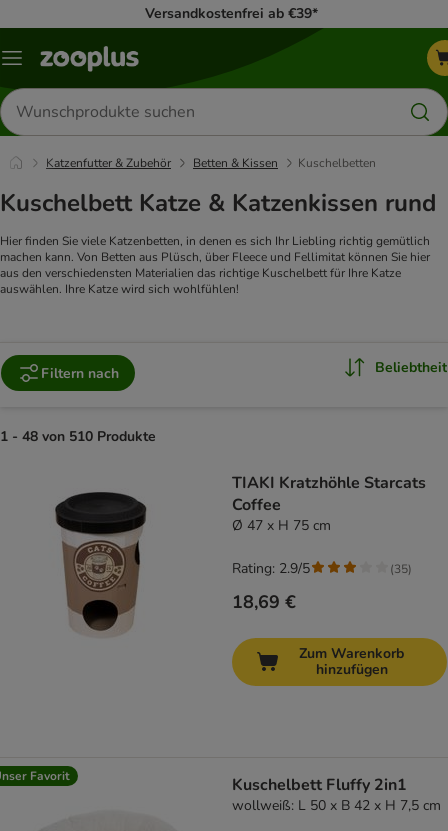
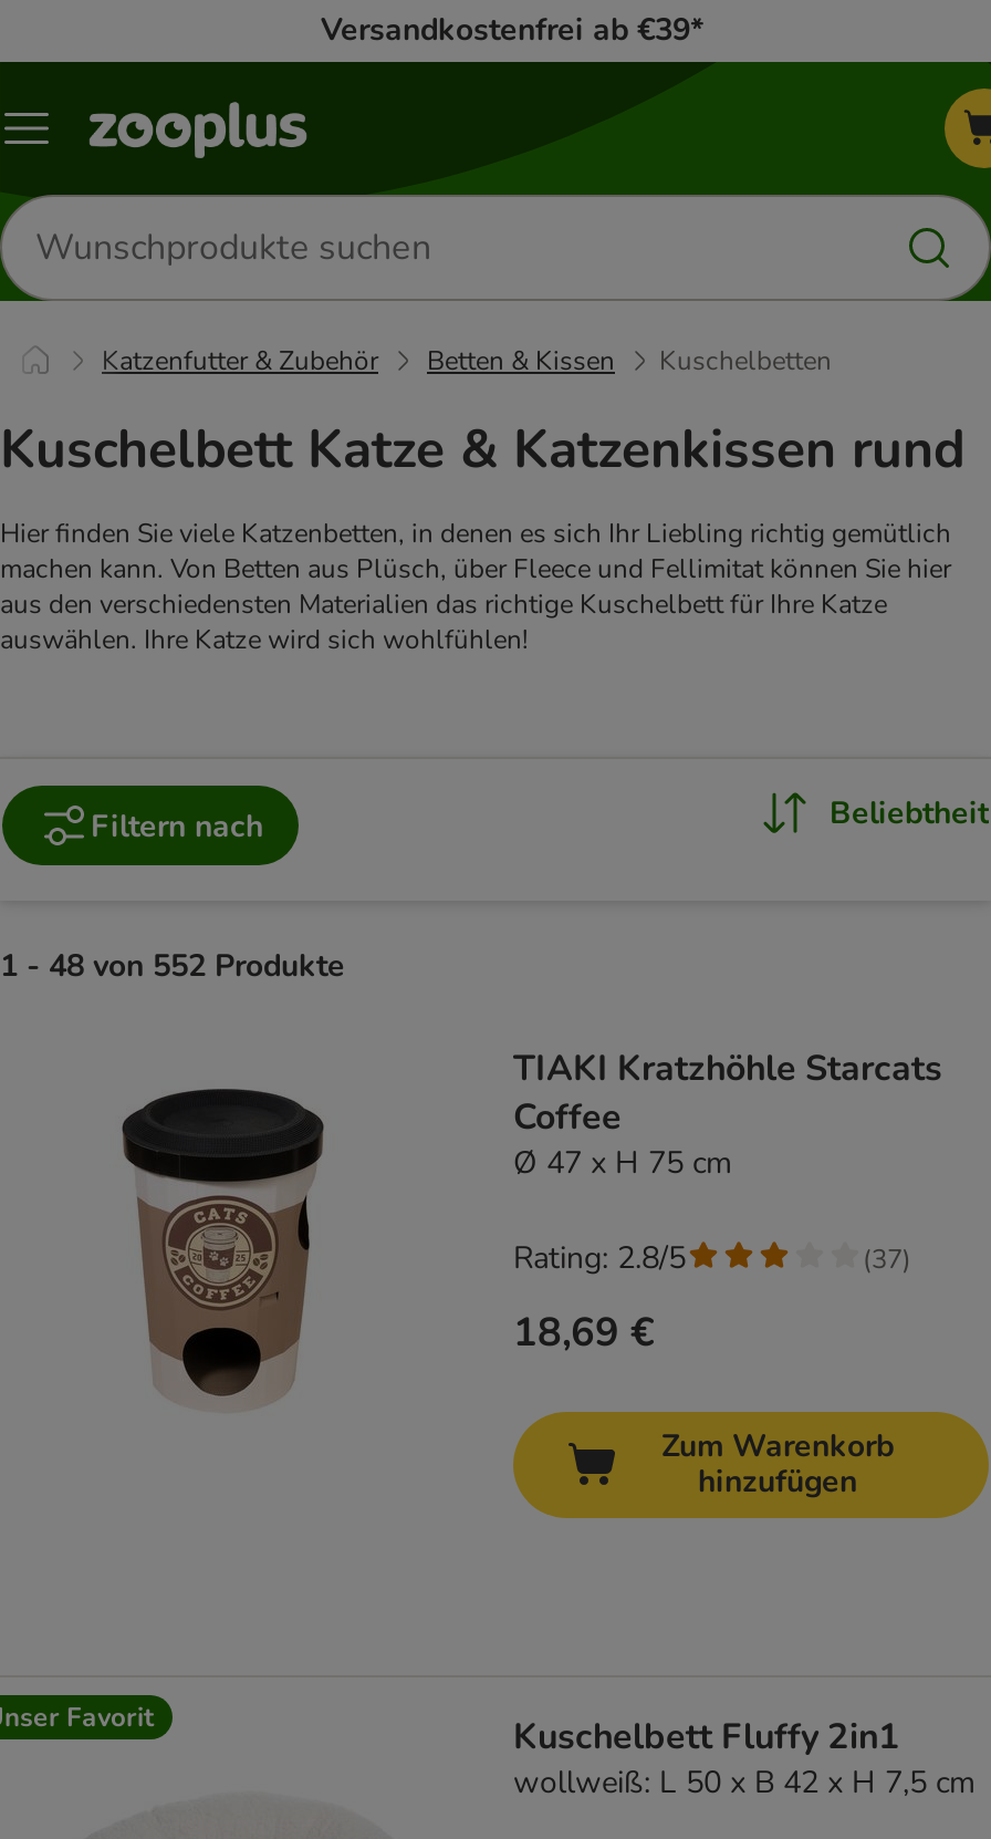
- 1 - 48 von 510 Produkte
+ 1 - 48 von 552 Produkte

- Rating: 2.9/5
+ Rating: 2.8/5

- (35)
+ (37)
